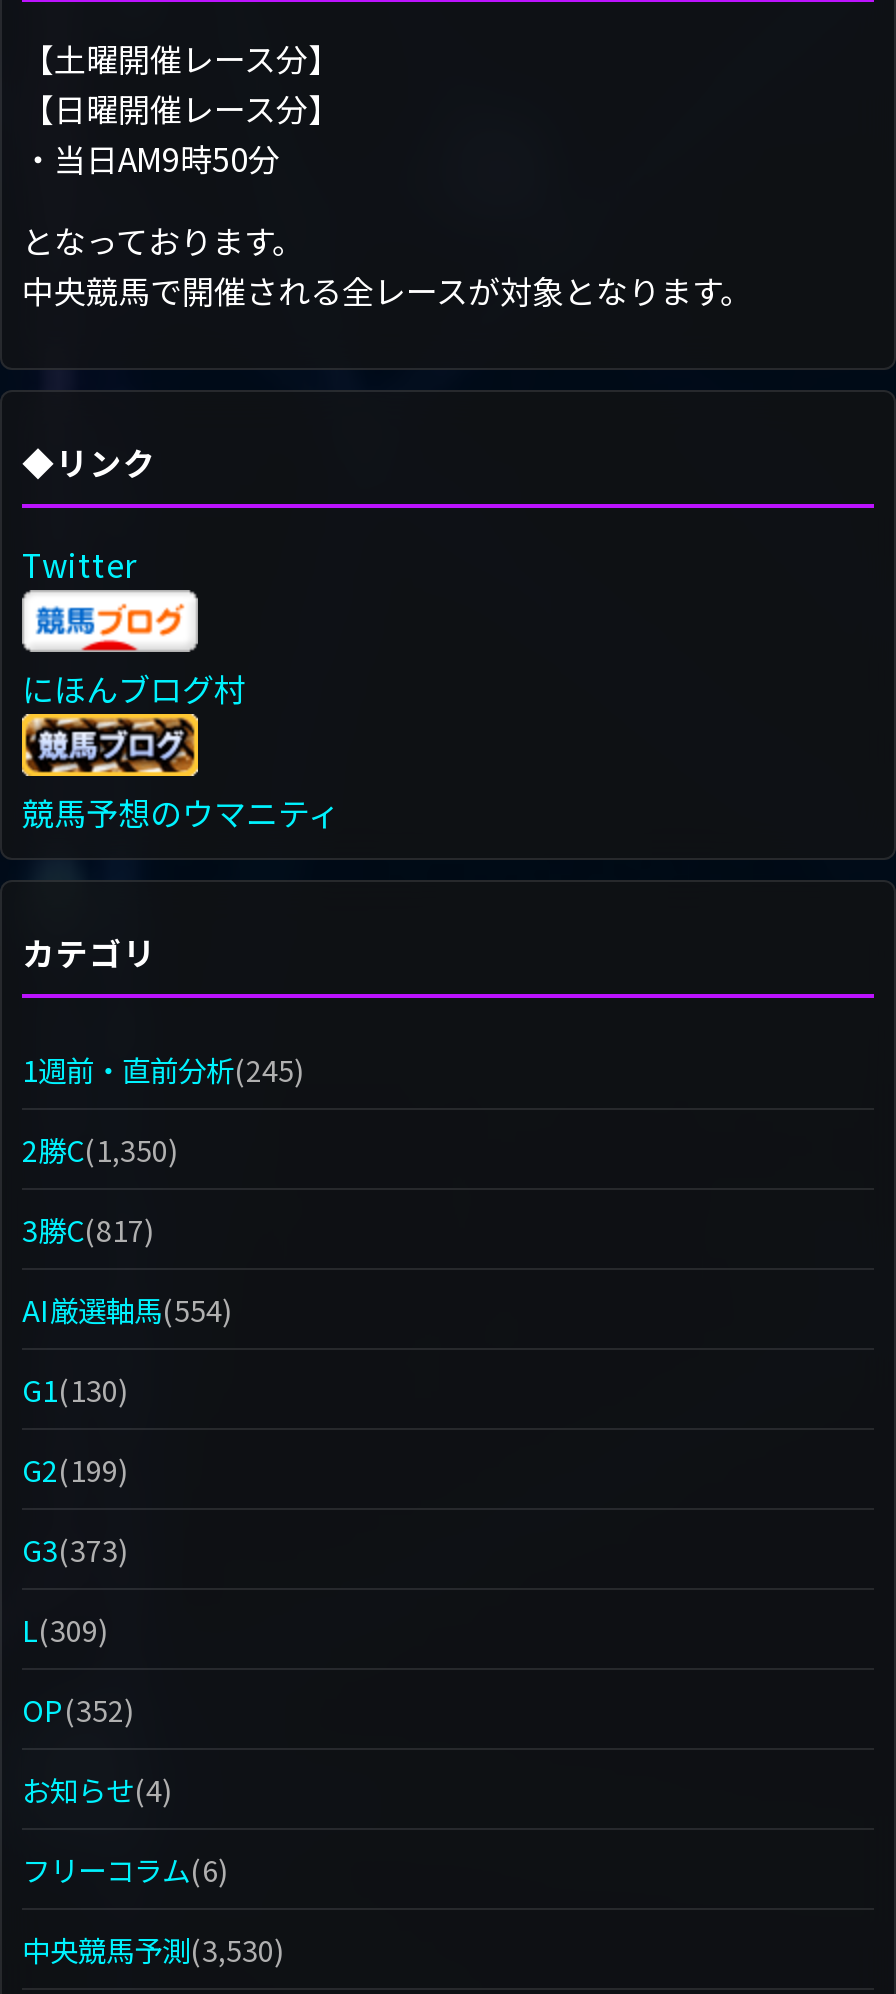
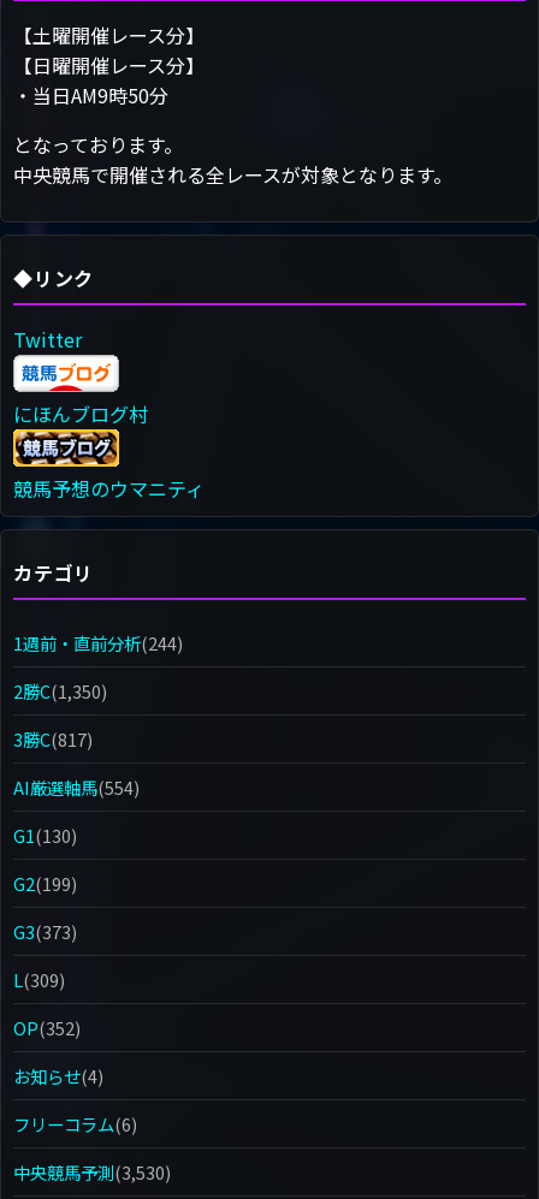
- 1週前・直前分析(245)
+ 1週前・直前分析(244)
